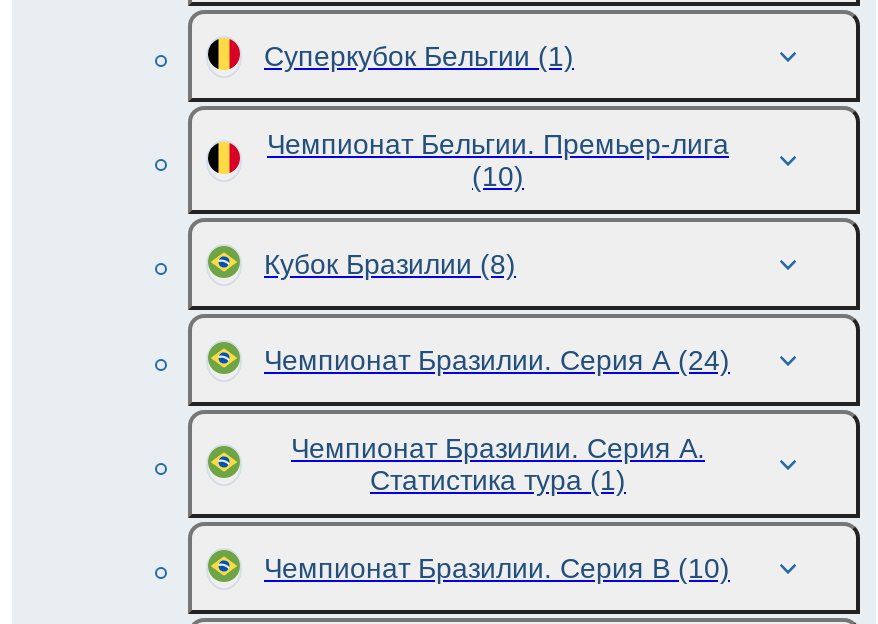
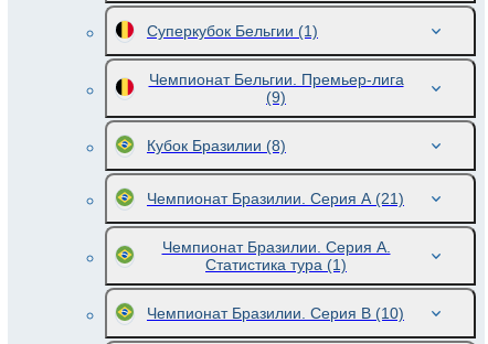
- (10)
+ (9)

- Чемпионат Бразилии. Серия A (24)
+ Чемпионат Бразилии. Серия A (21)
